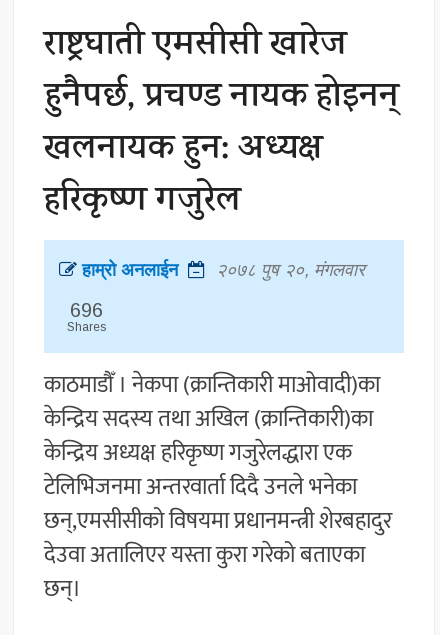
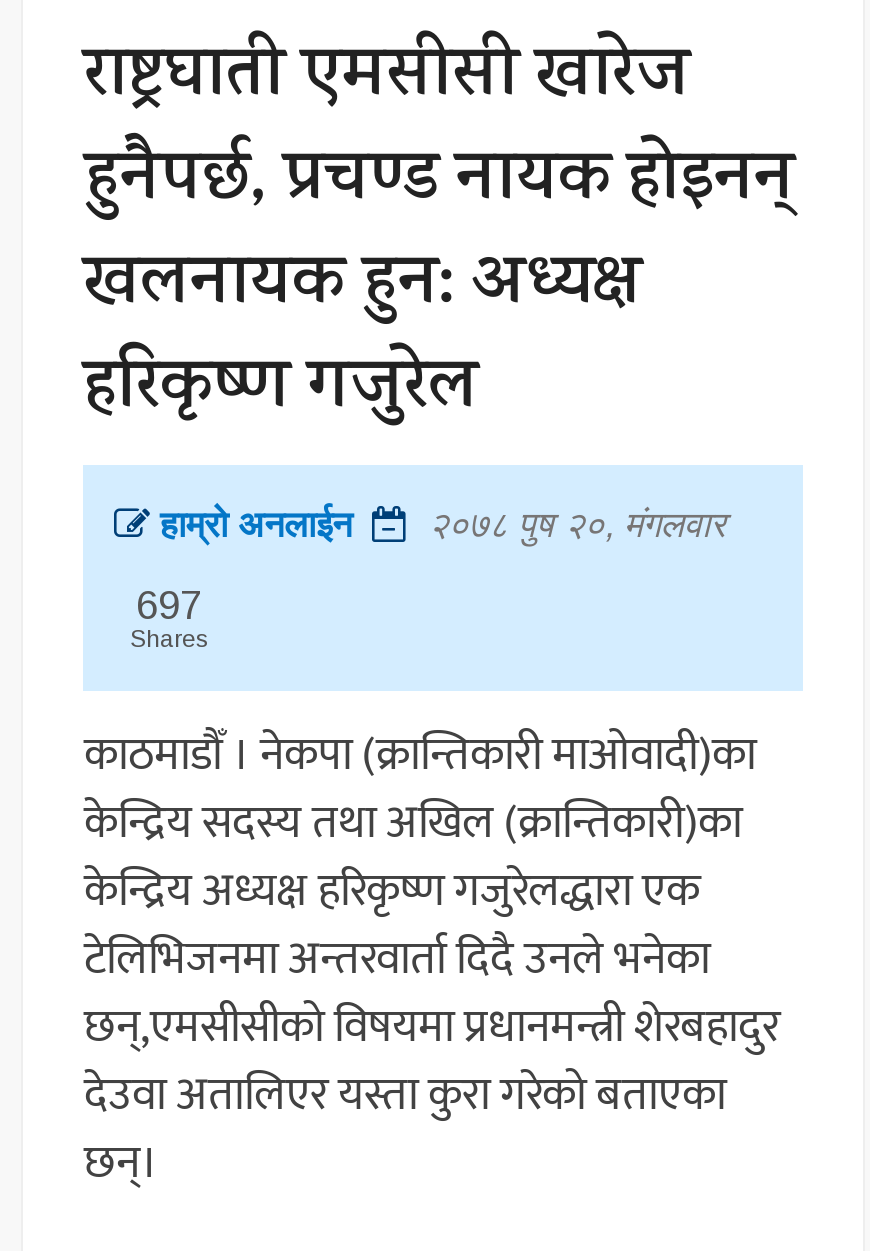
- 696
+ 697
